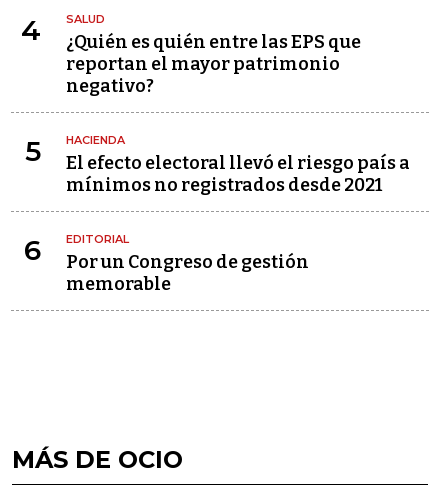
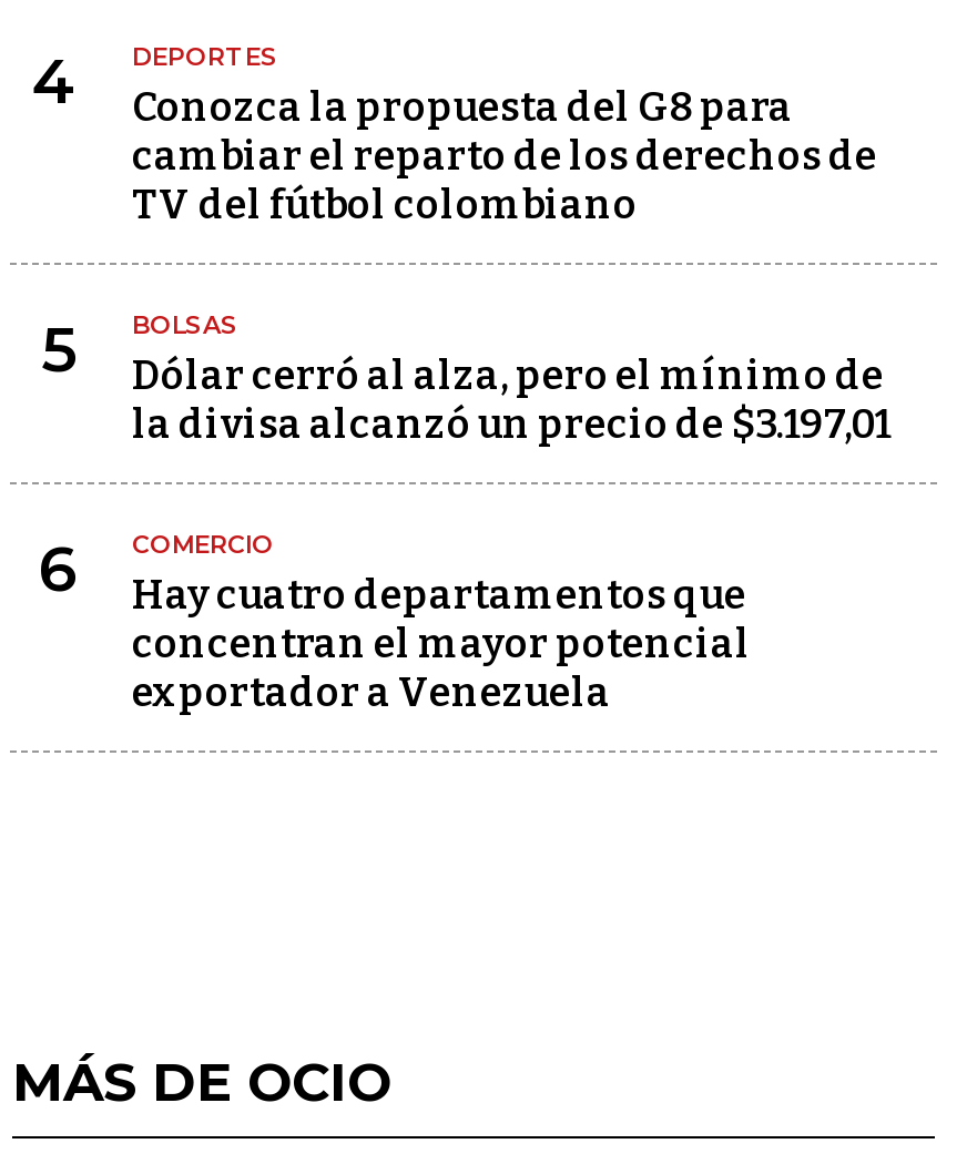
- SALUD
- ¿Quién es quién entre las EPS que
- reportan el mayor patrimonio
- negativo?
+ DEPORTES
+ Conozca la propuesta del G8 para
+ cambiar el reparto de los derechos de
+ TV del fútbol colombiano

- HACIENDA
- El efecto electoral llevó el riesgo país a
- mínimos no registrados desde 2021
+ BOLSAS
+ Dólar cerró al alza, pero el mínimo de
+ la divisa alcanzó un precio de $3.197,01

- EDITORIAL
- Por un Congreso de gestión
- memorable
+ COMERCIO
+ Hay cuatro departamentos que
+ concentran el mayor potencial
+ exportador a Venezuela
